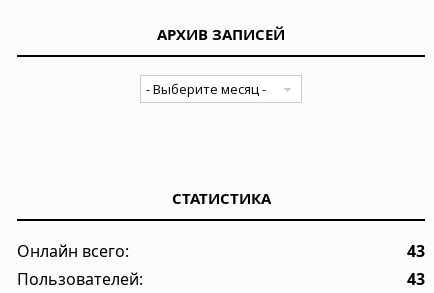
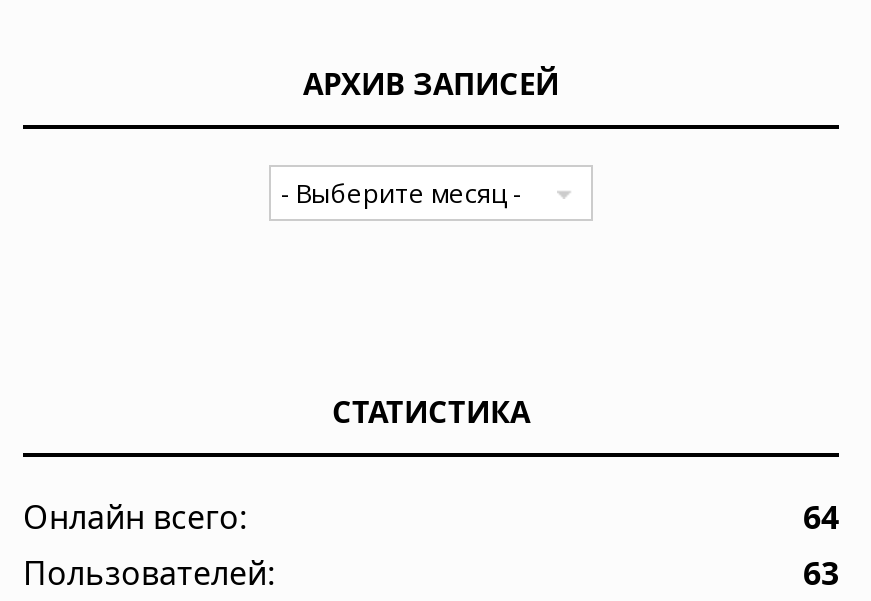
- 43
+ 64

- 43
+ 63
